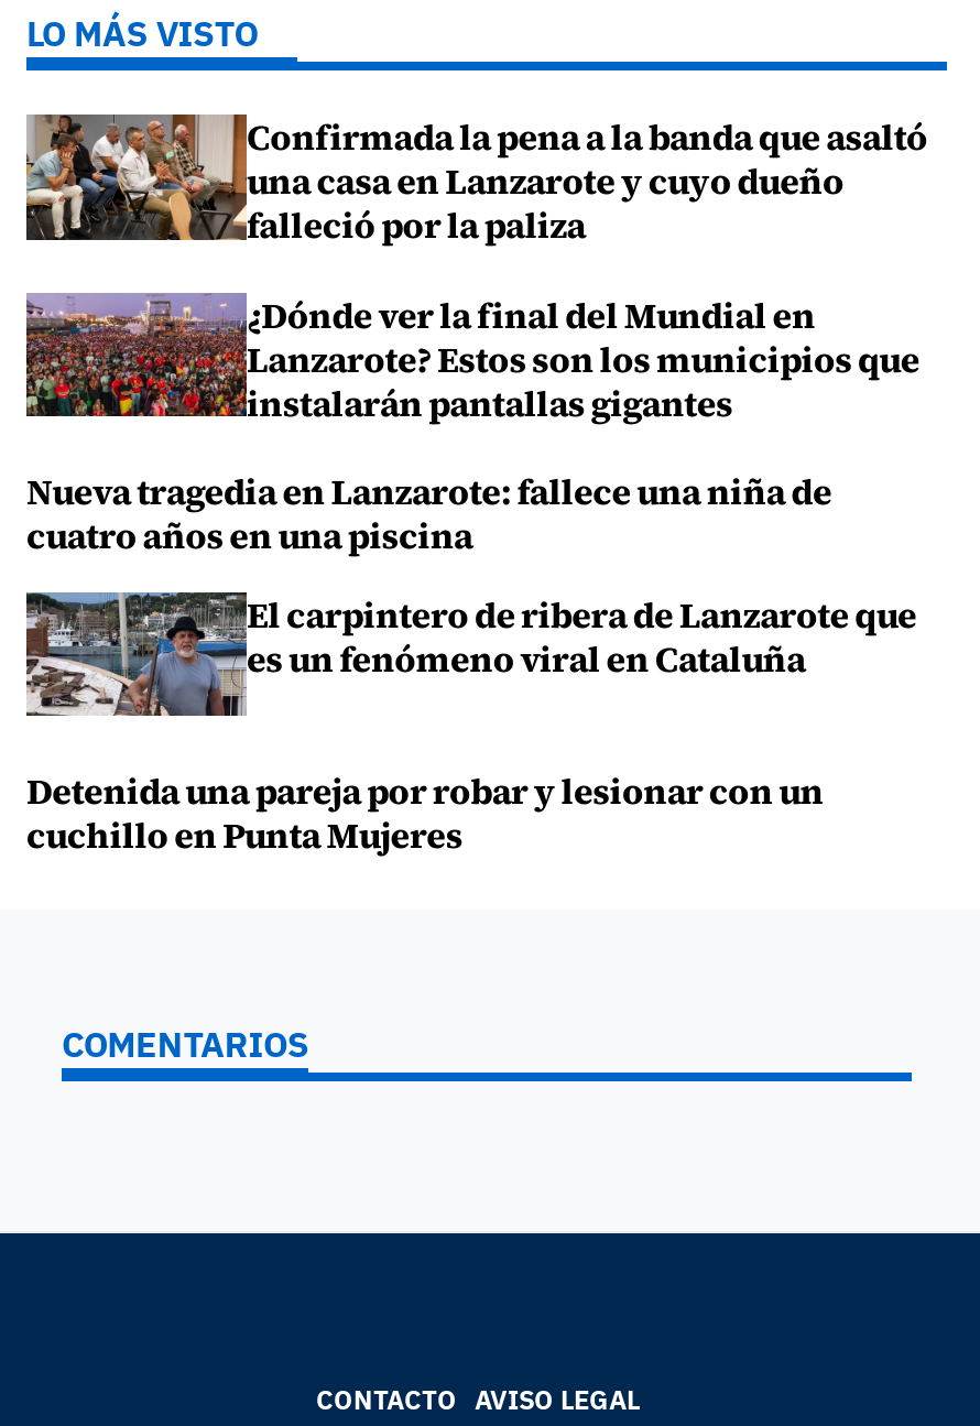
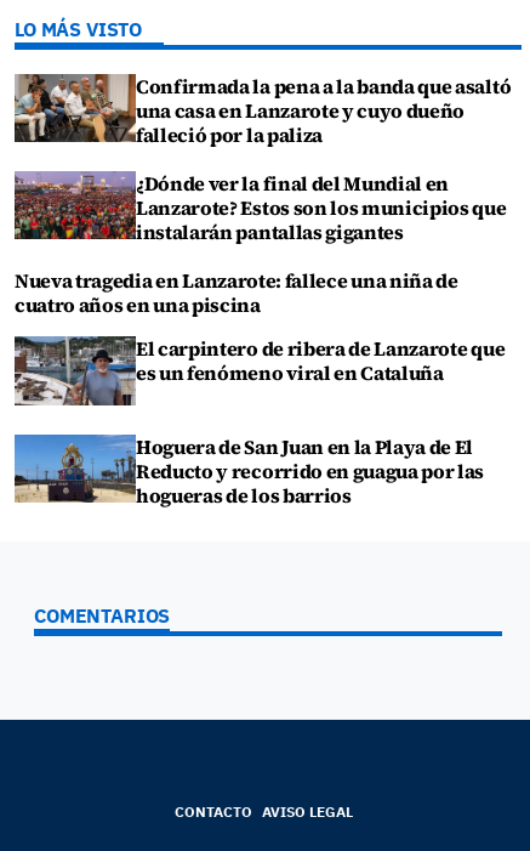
- Detenida una pareja por robar y lesionar con un
- cuchillo en Punta Mujeres
+ Hoguera de San Juan en la Playa de El
+ Reducto y recorrido en guagua por las
+ hogueras de los barrios
